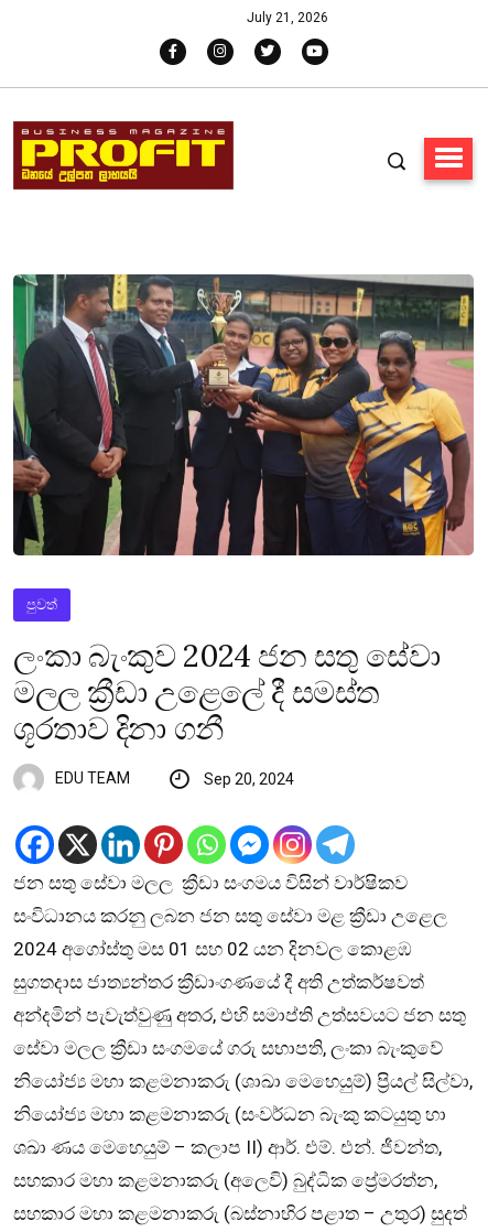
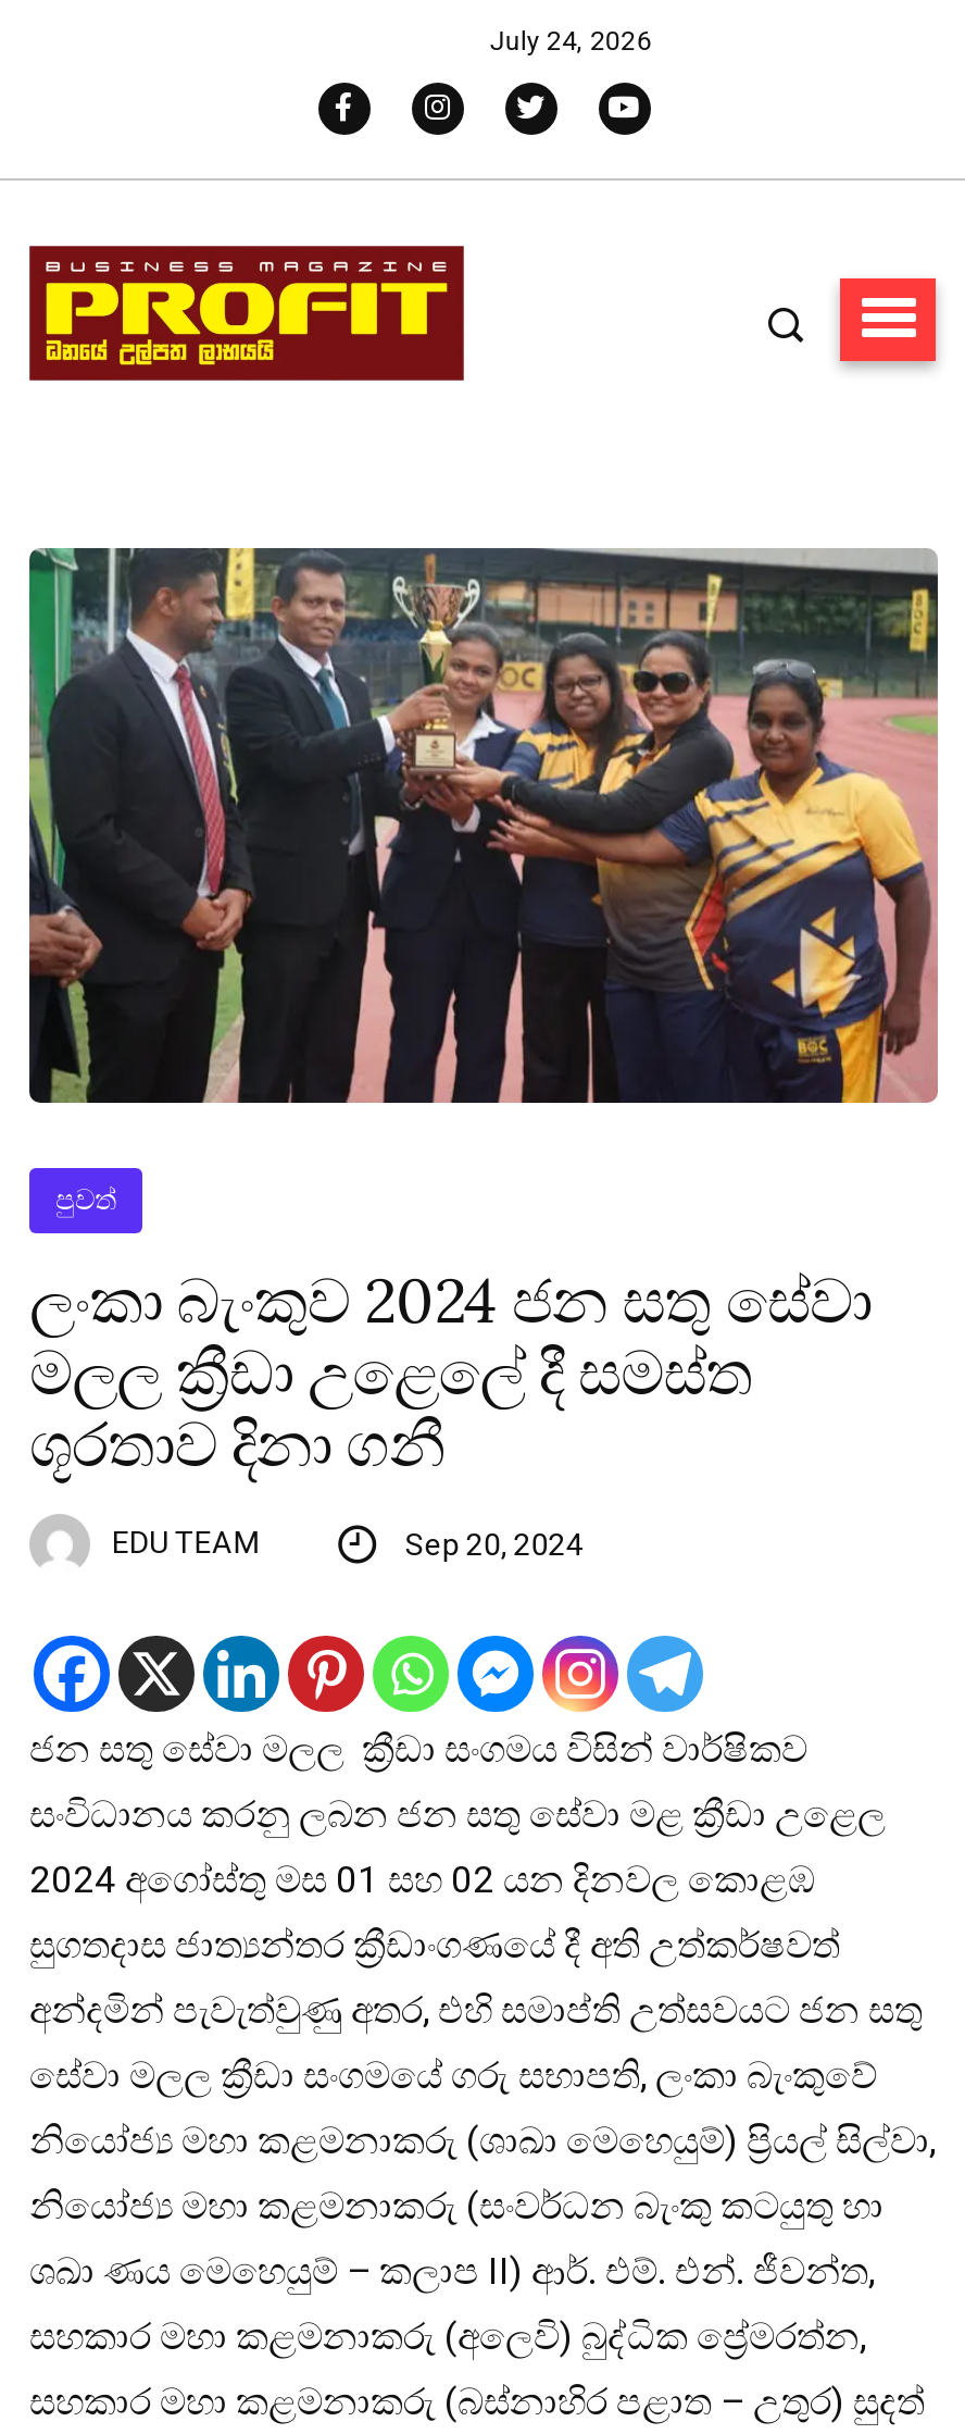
- July 21, 2026
+ July 24, 2026
